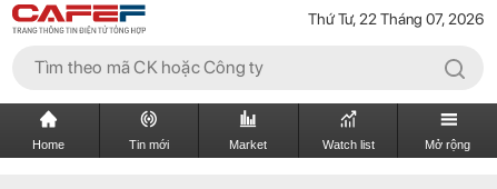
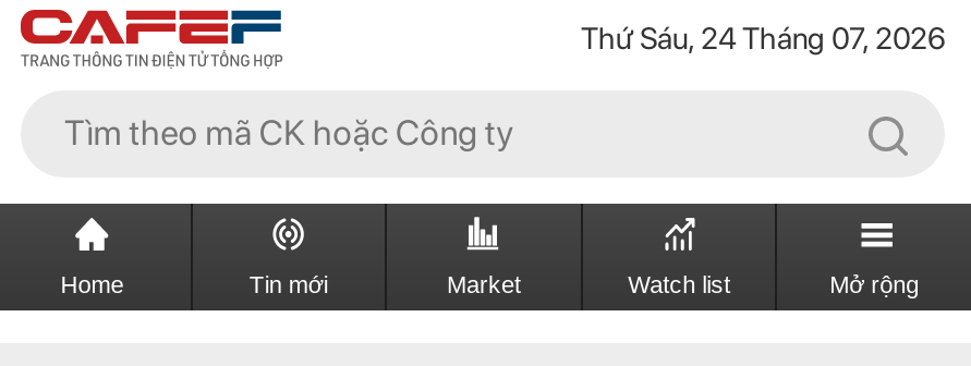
- Thứ Tư, 22 Tháng 07, 2026
+ Thứ Sáu, 24 Tháng 07, 2026
